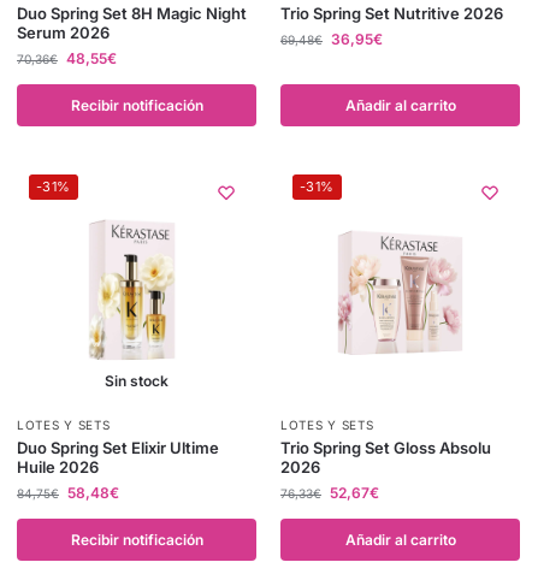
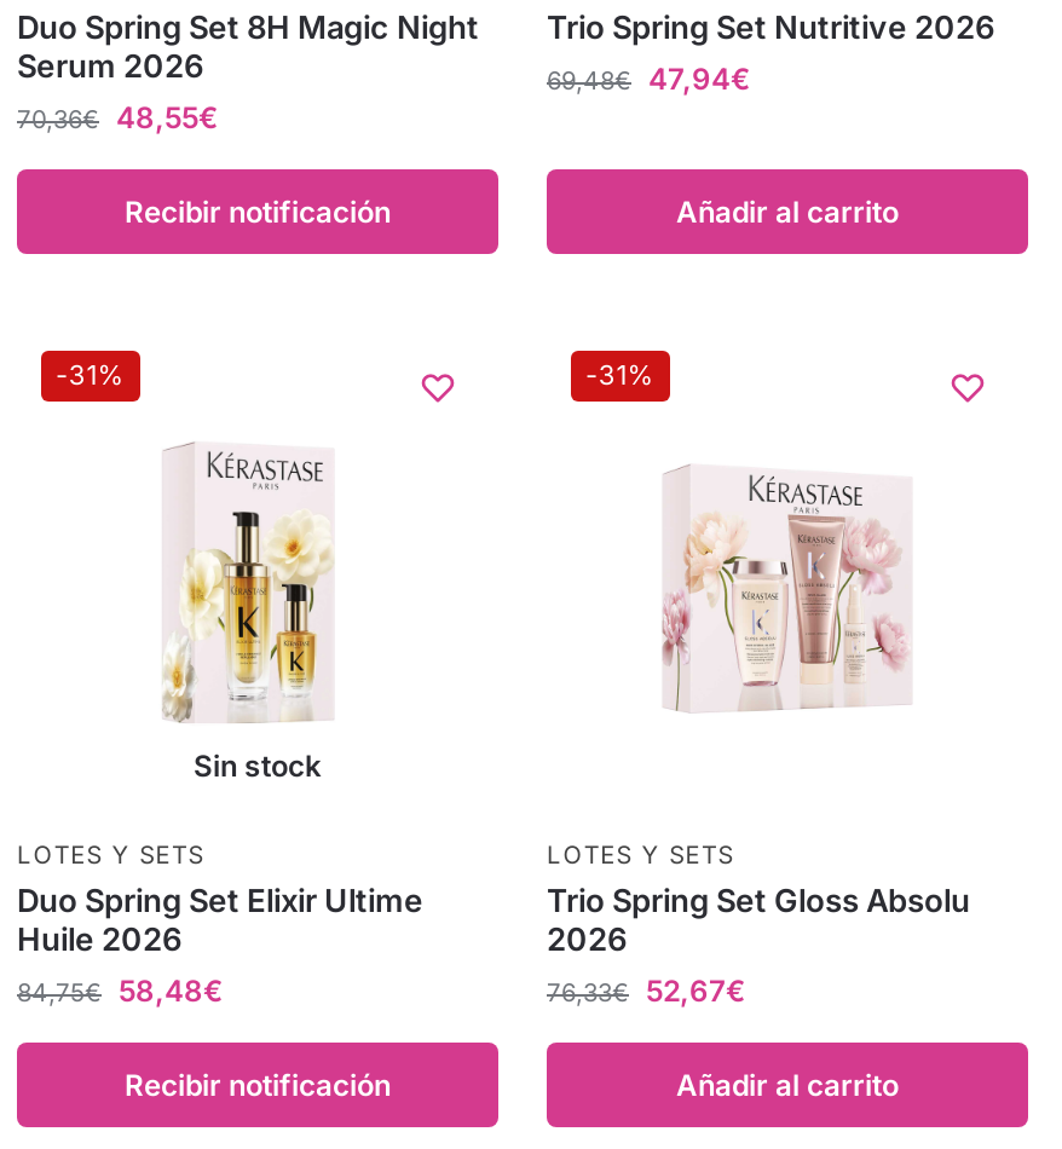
- 69,48€ 36,95€
+ 69,48€ 47,94€
